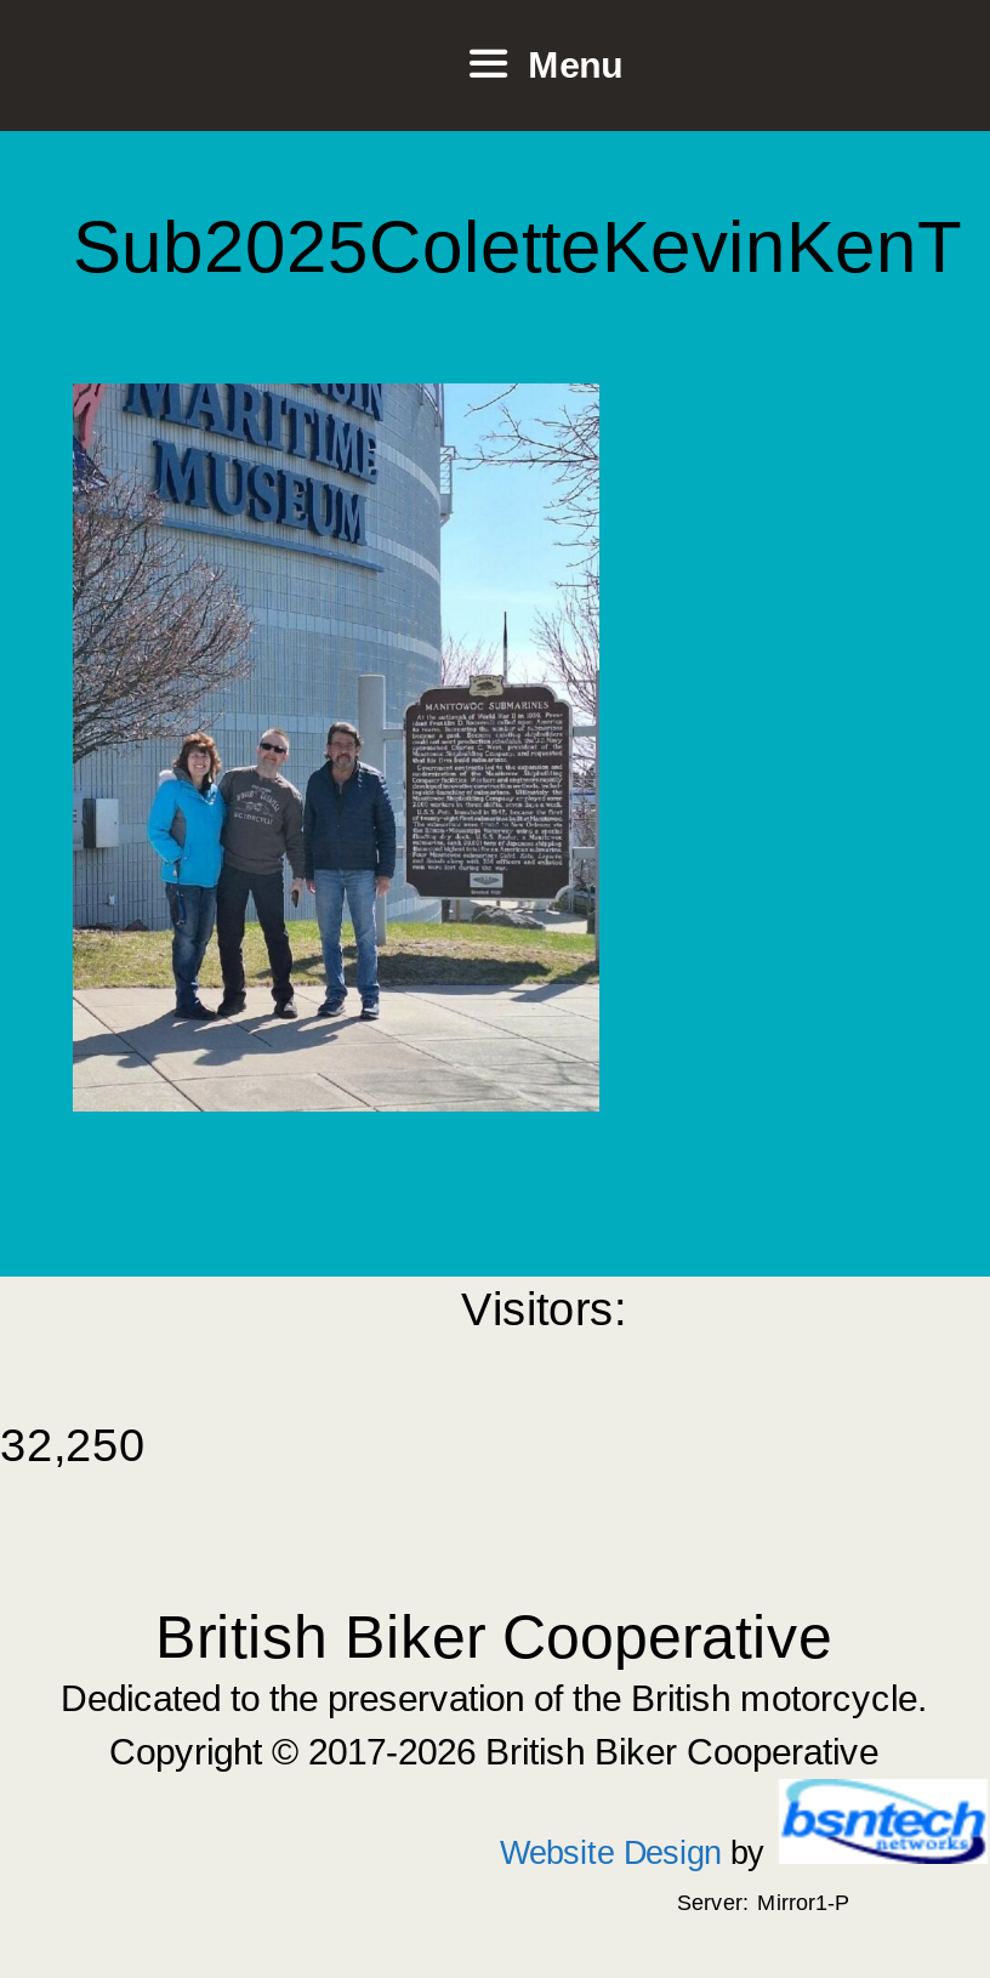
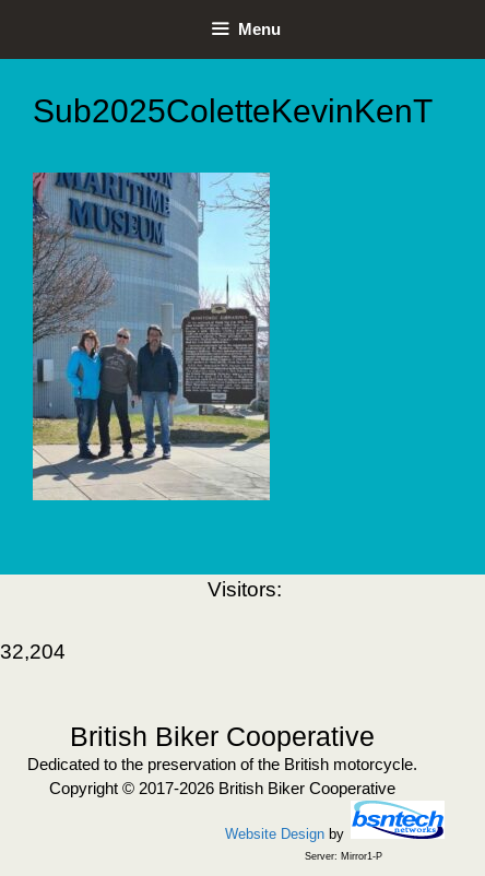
- 32,250
+ 32,204
